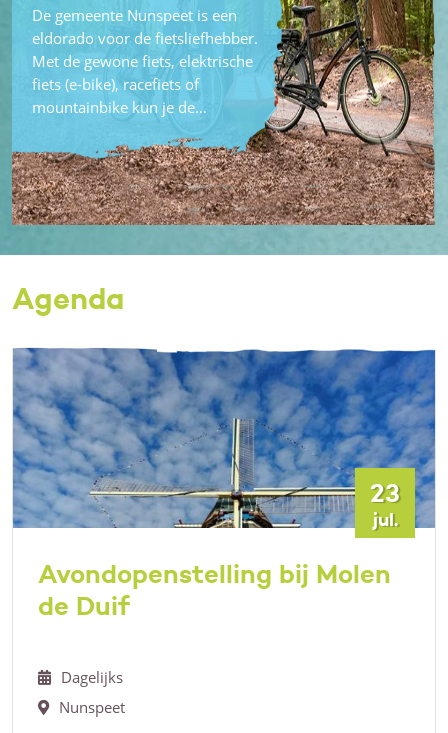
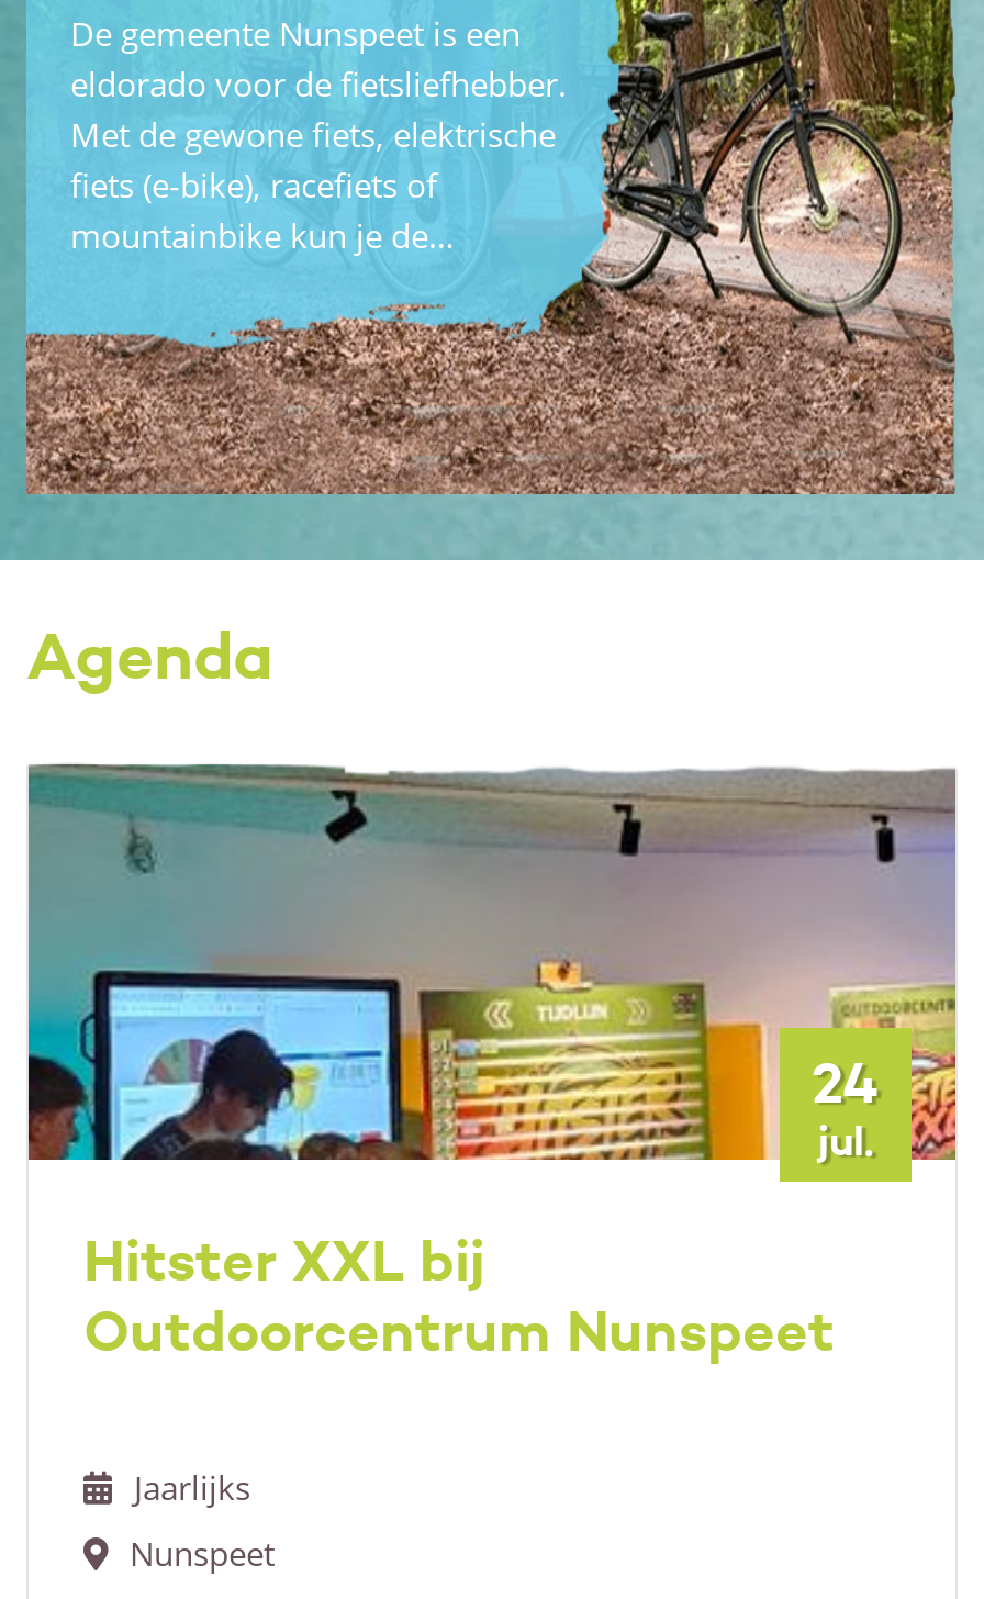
- [image]
- 23
+ [image]
+ 24

- Avondopenstelling bij Molen
- de Duif
+ Hitster XXL bij
+ Outdoorcentrum Nunspeet

- Dagelijks
+ Jaarlijks
